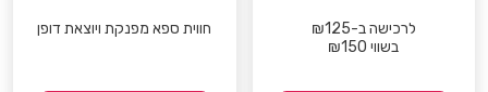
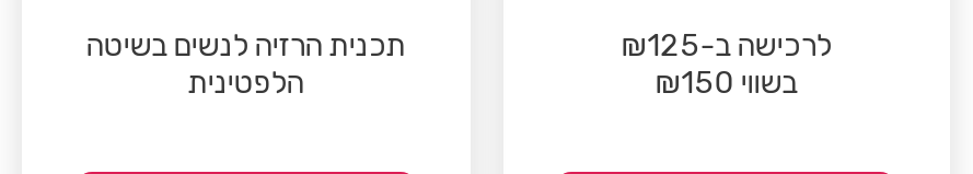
- חווית ספא מפנקת ויוצאת דופן
+ תכנית הרזיה לנשים בשיטה
+ הלפטינית
